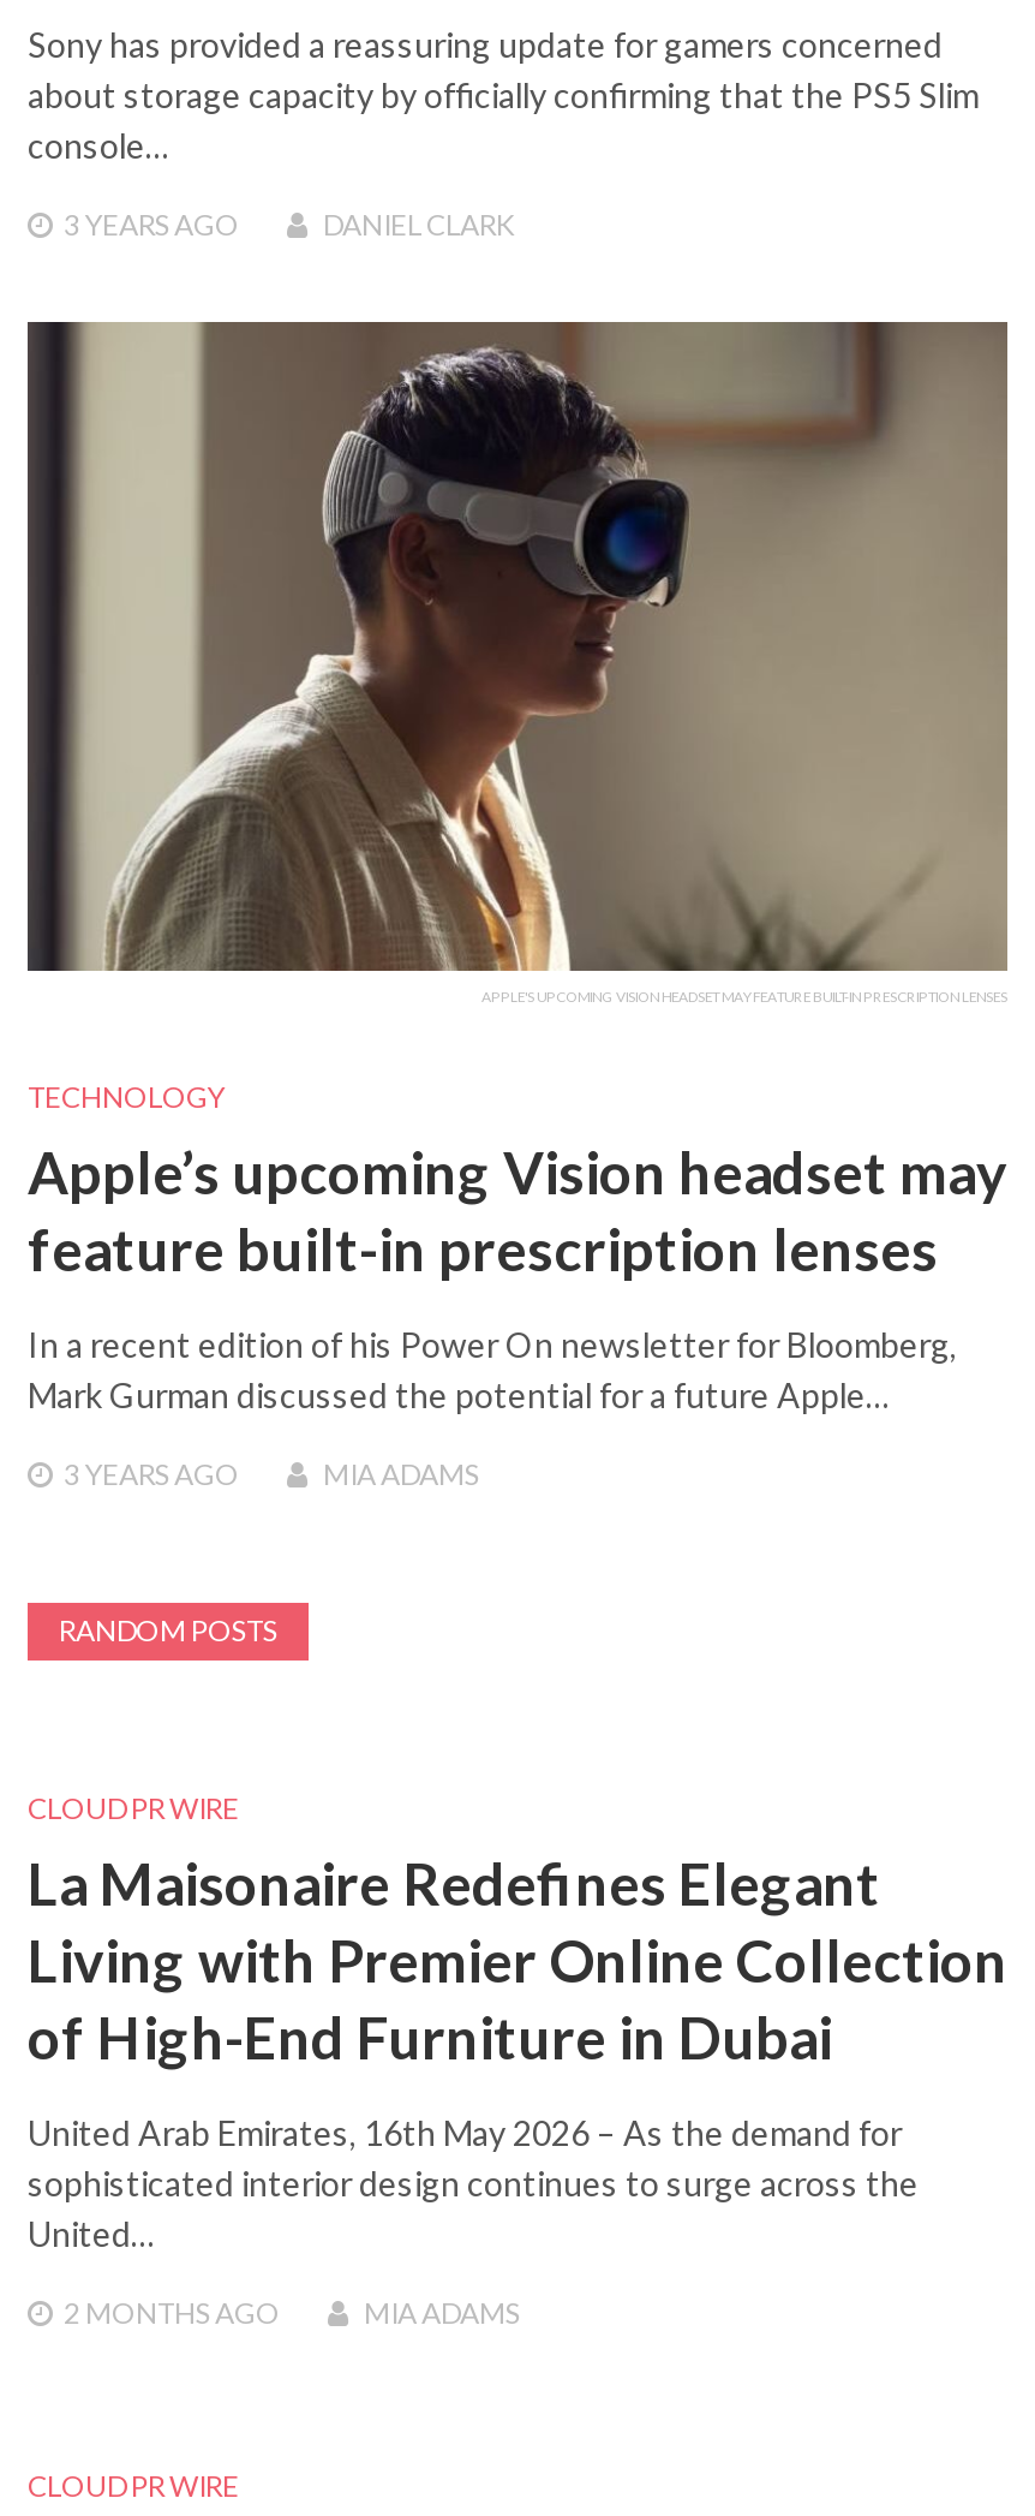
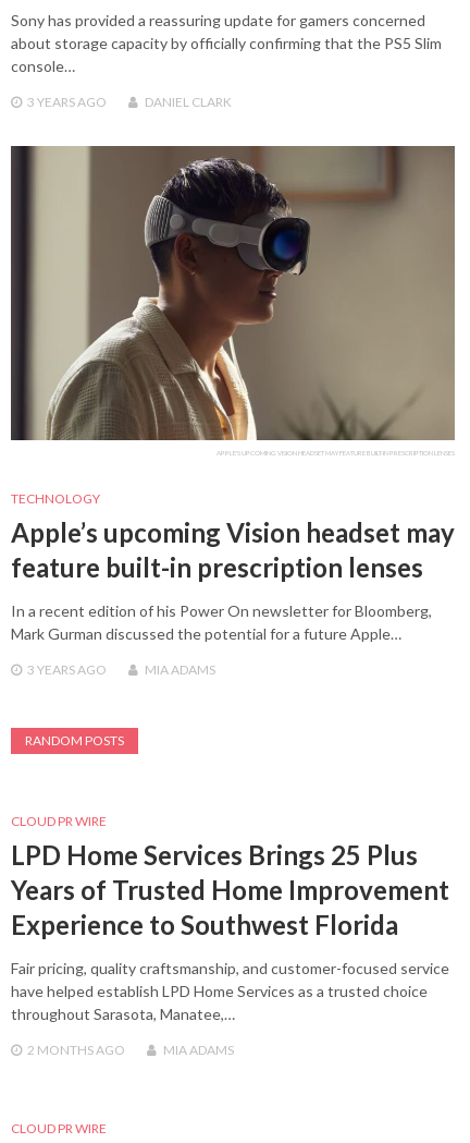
- La Maisonaire Redefines Elegant
- Living with Premier Online Collection
- of High-End Furniture in Dubai
+ LPD Home Services Brings 25 Plus
+ Years of Trusted Home Improvement
+ Experience to Southwest Florida

- United Arab Emirates, 16th May 2026 – As the demand for
- sophisticated interior design continues to surge across the
- United…
+ Fair pricing, quality craftsmanship, and customer-focused service
+ have helped establish LPD Home Services as a trusted choice
+ throughout Sarasota, Manatee,…
